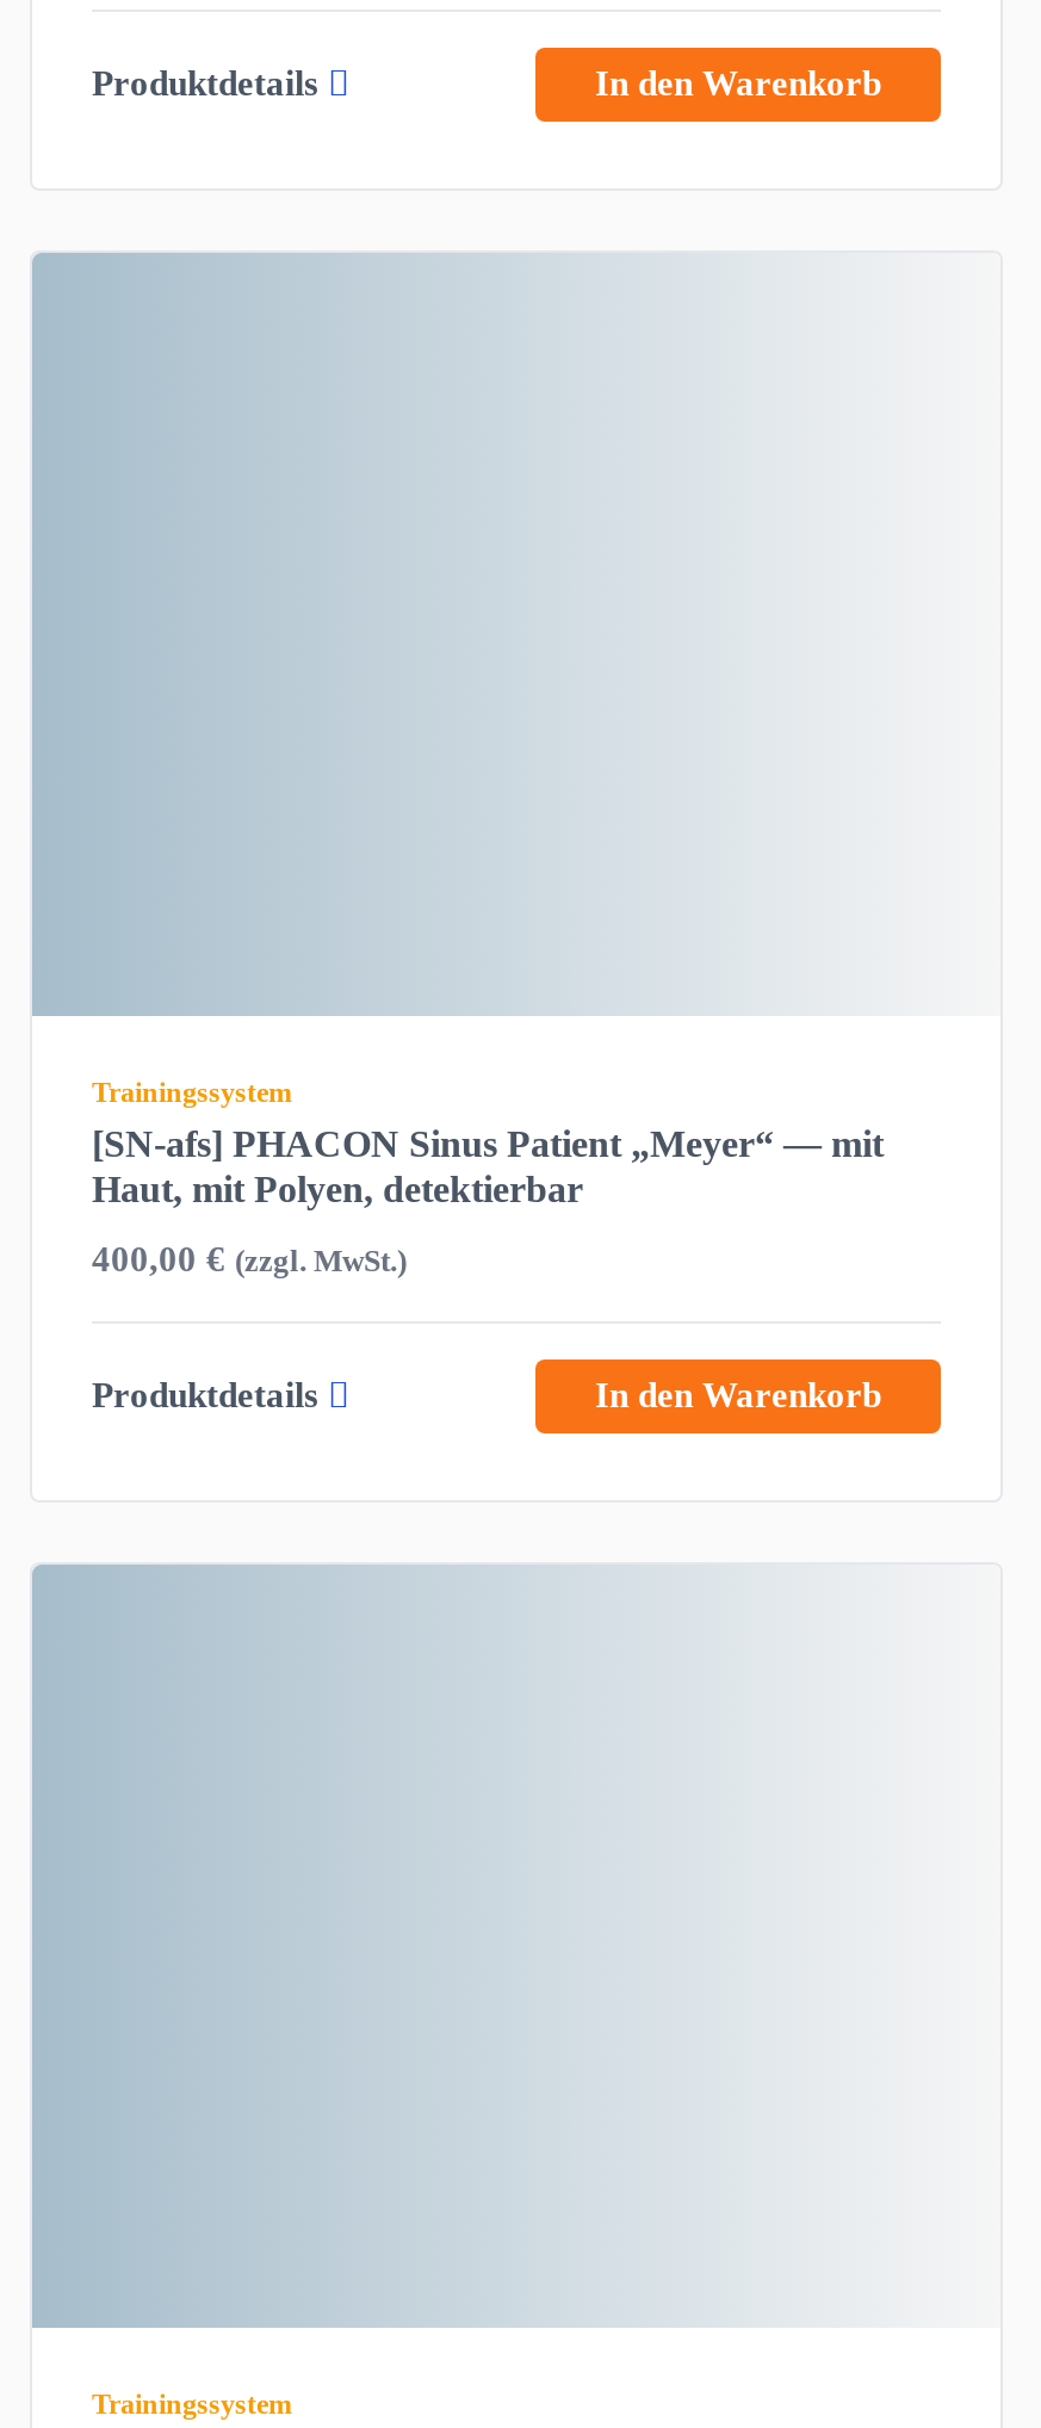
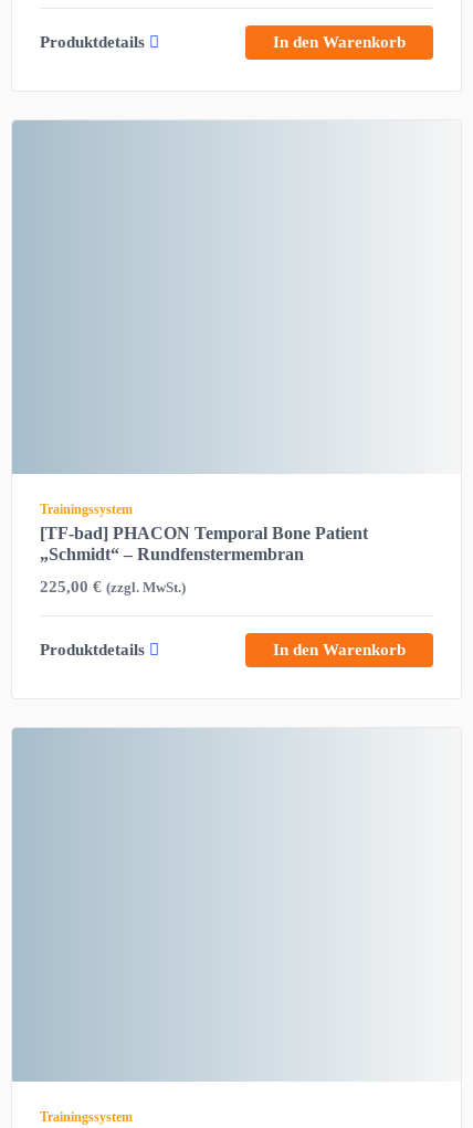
- [SN-afs] PHACON Sinus Patient „Meyer“ — mit
- Haut, mit Polyen, detektierbar
+ [TF-bad] PHACON Temporal Bone Patient
+ „Schmidt“ – Rundfenstermembran

- 400,00 € (zzgl. MwSt.)
+ 225,00 € (zzgl. MwSt.)
